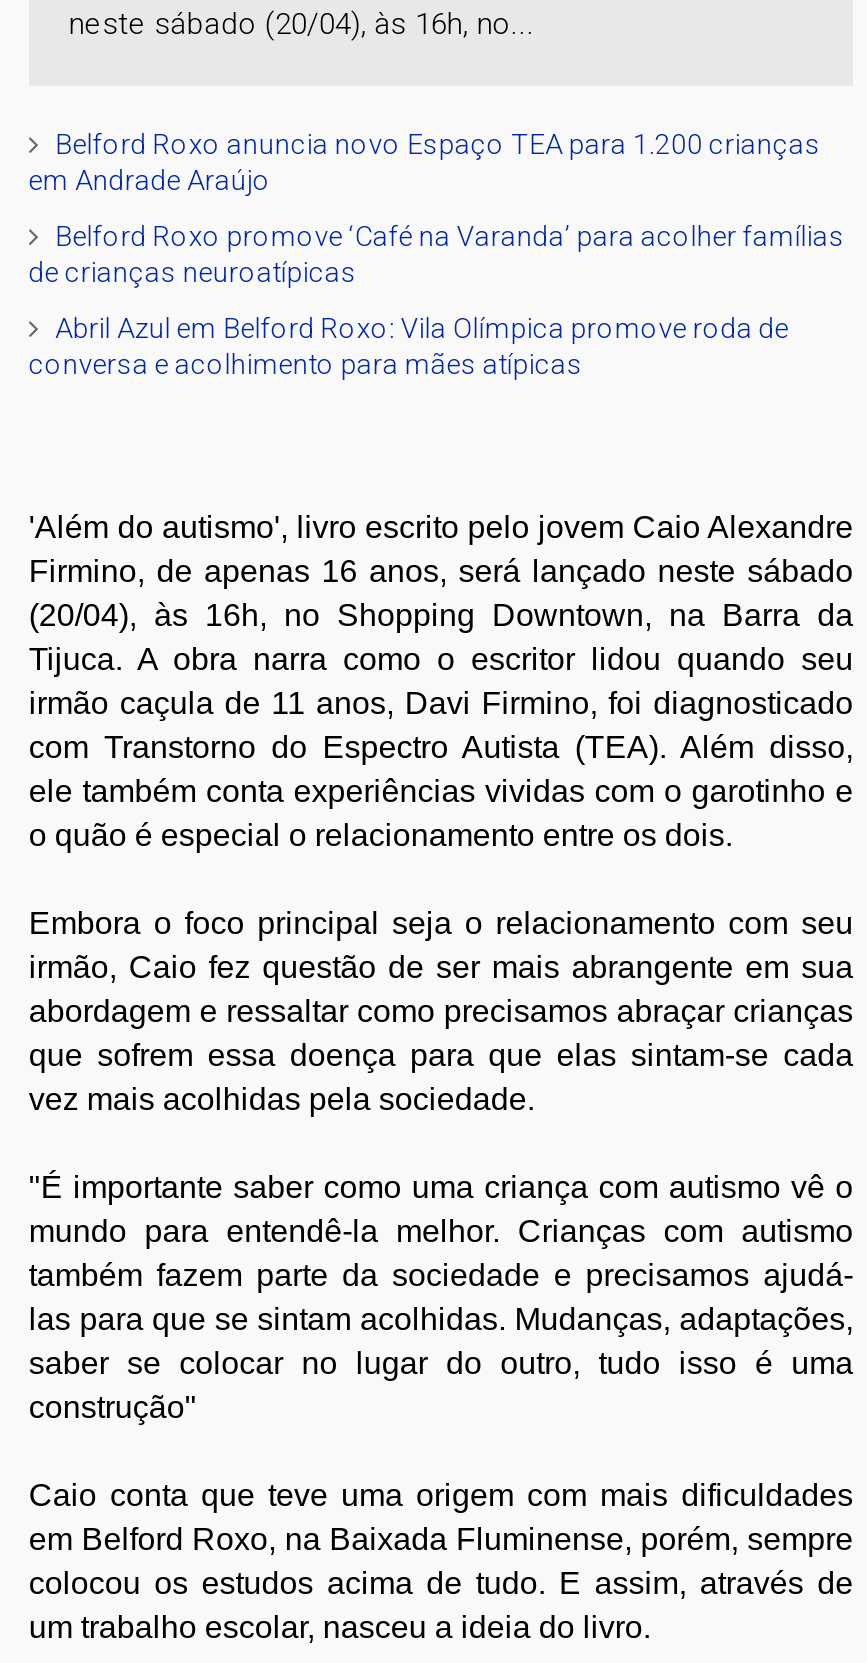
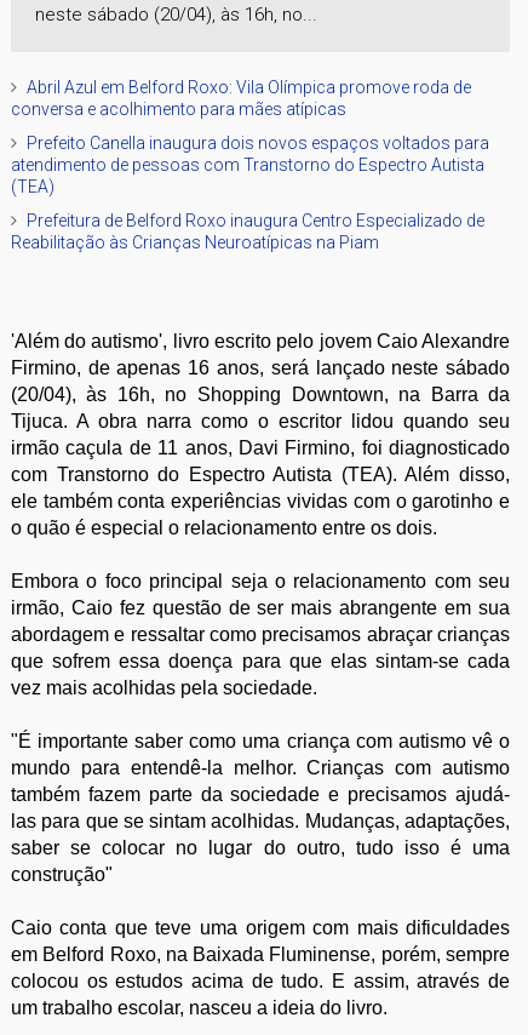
- Belford Roxo anuncia novo Espaço TEA para 1.200 crianças
- em Andrade Araújo
- Belford Roxo promove ‘Café na Varanda’ para acolher famílias
- de crianças neuroatípicas

moved up: Abril Azul em Belford Roxo: Vila Olímpica promove roda de | conversa e acolhimento para mães atípicas

+ Prefeito Canella inaugura dois novos espaços voltados para
+ atendimento de pessoas com Transtorno do Espectro Autista
+ (TEA)
+ Prefeitura de Belford Roxo inaugura Centro Especializado de
+ Reabilitação às Crianças Neuroatípicas na Piam
